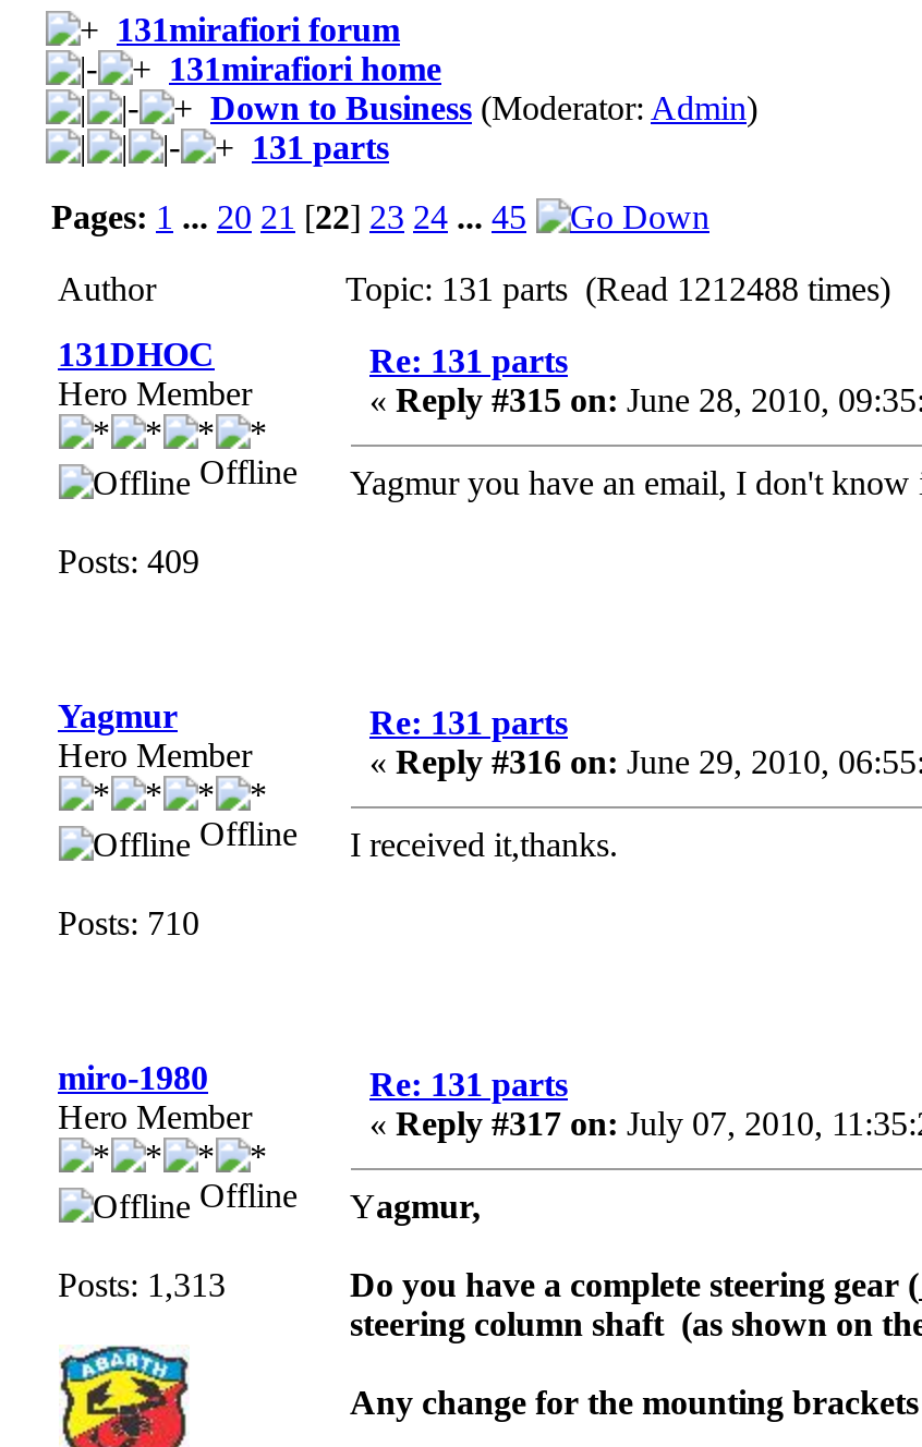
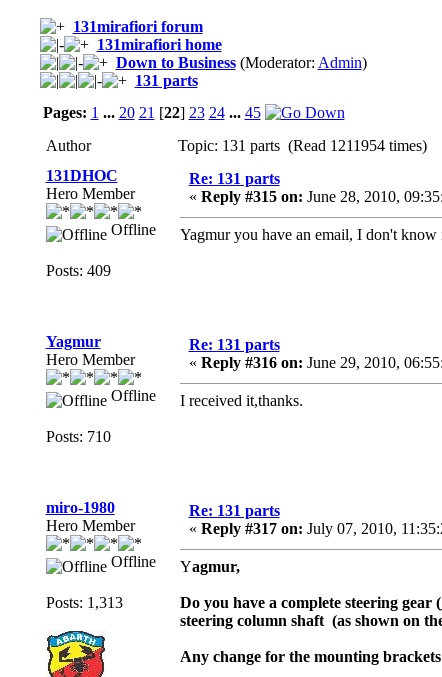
- Topic: 131 parts (Read 1212488 times)
+ Topic: 131 parts (Read 1211954 times)
